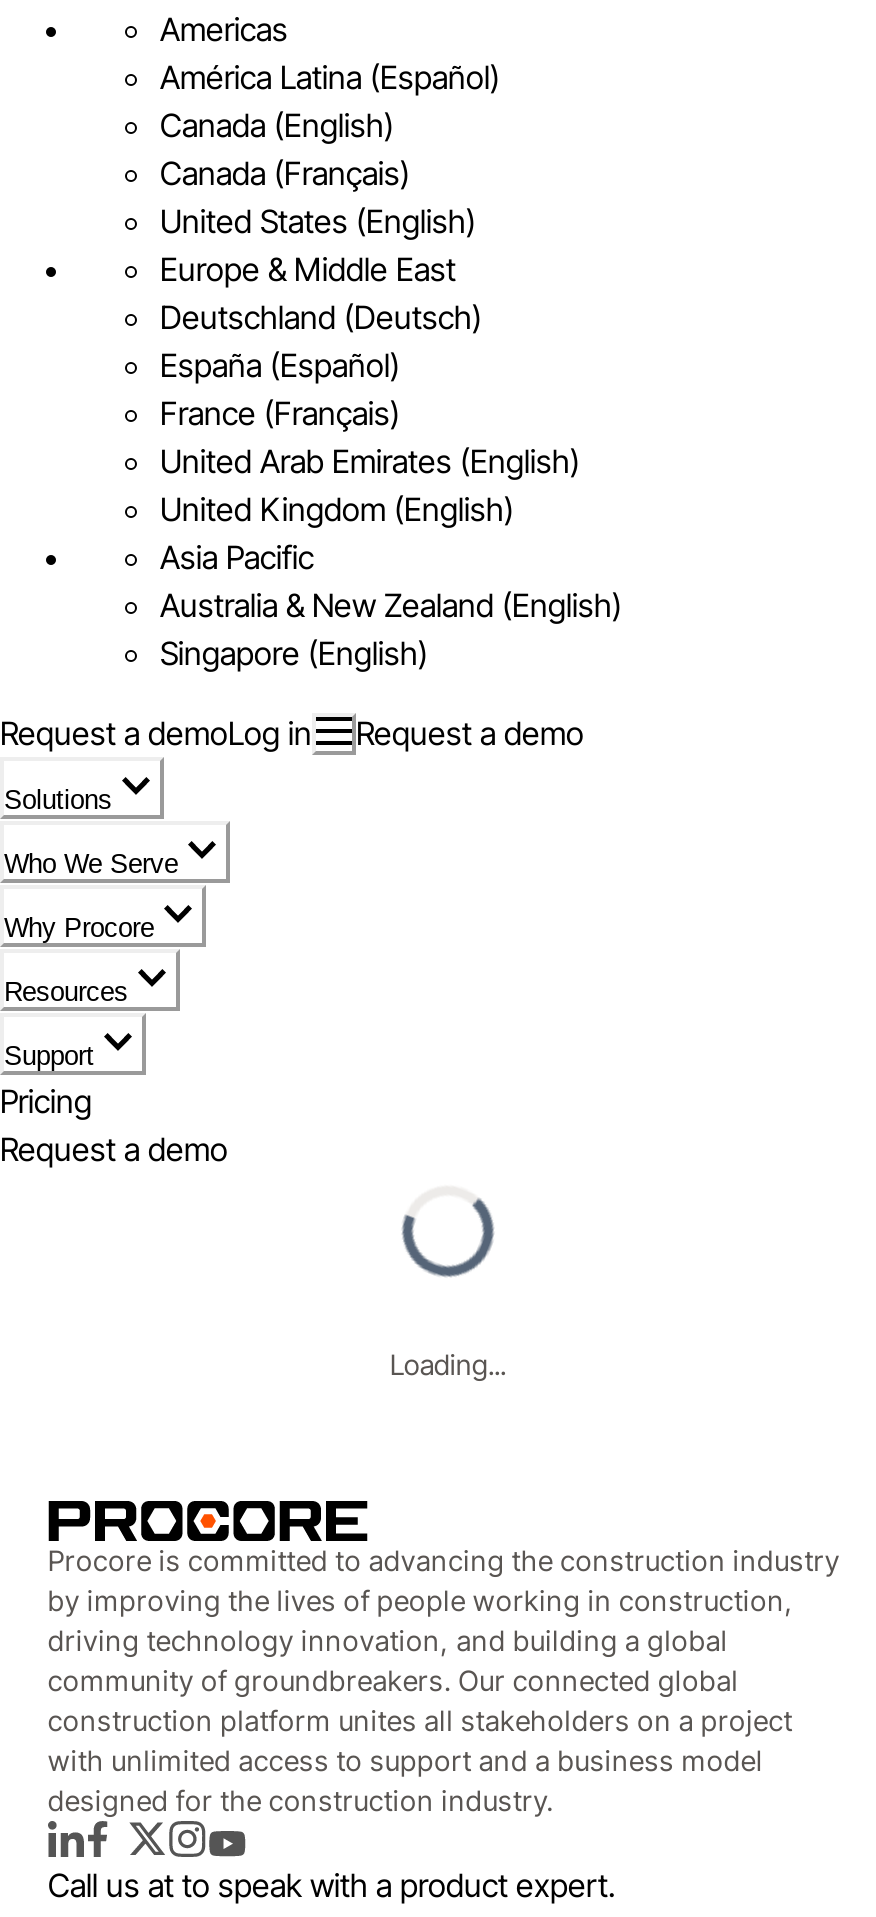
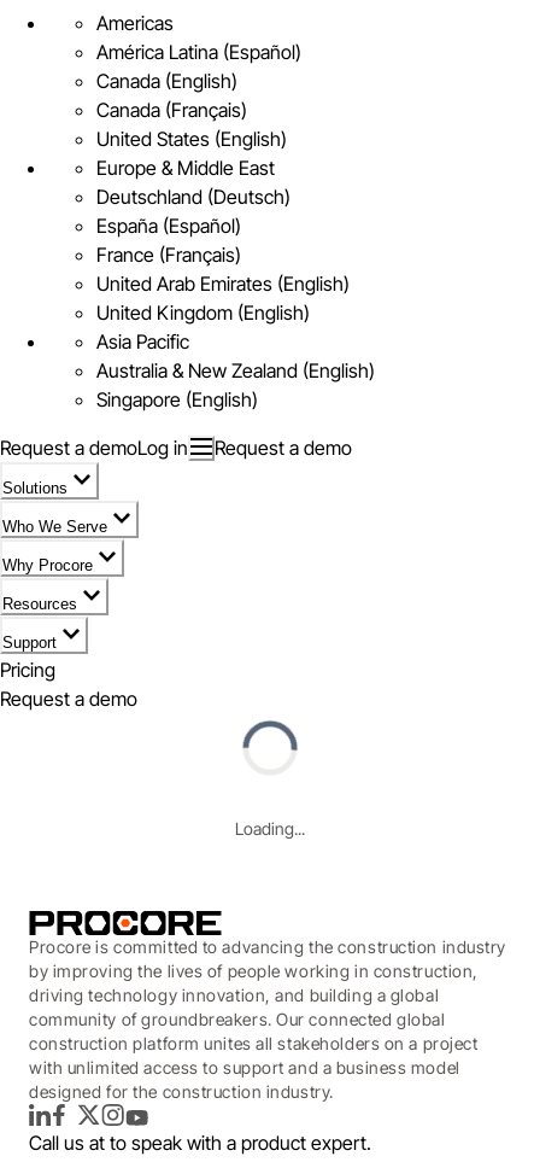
- [image]
+ [image]
